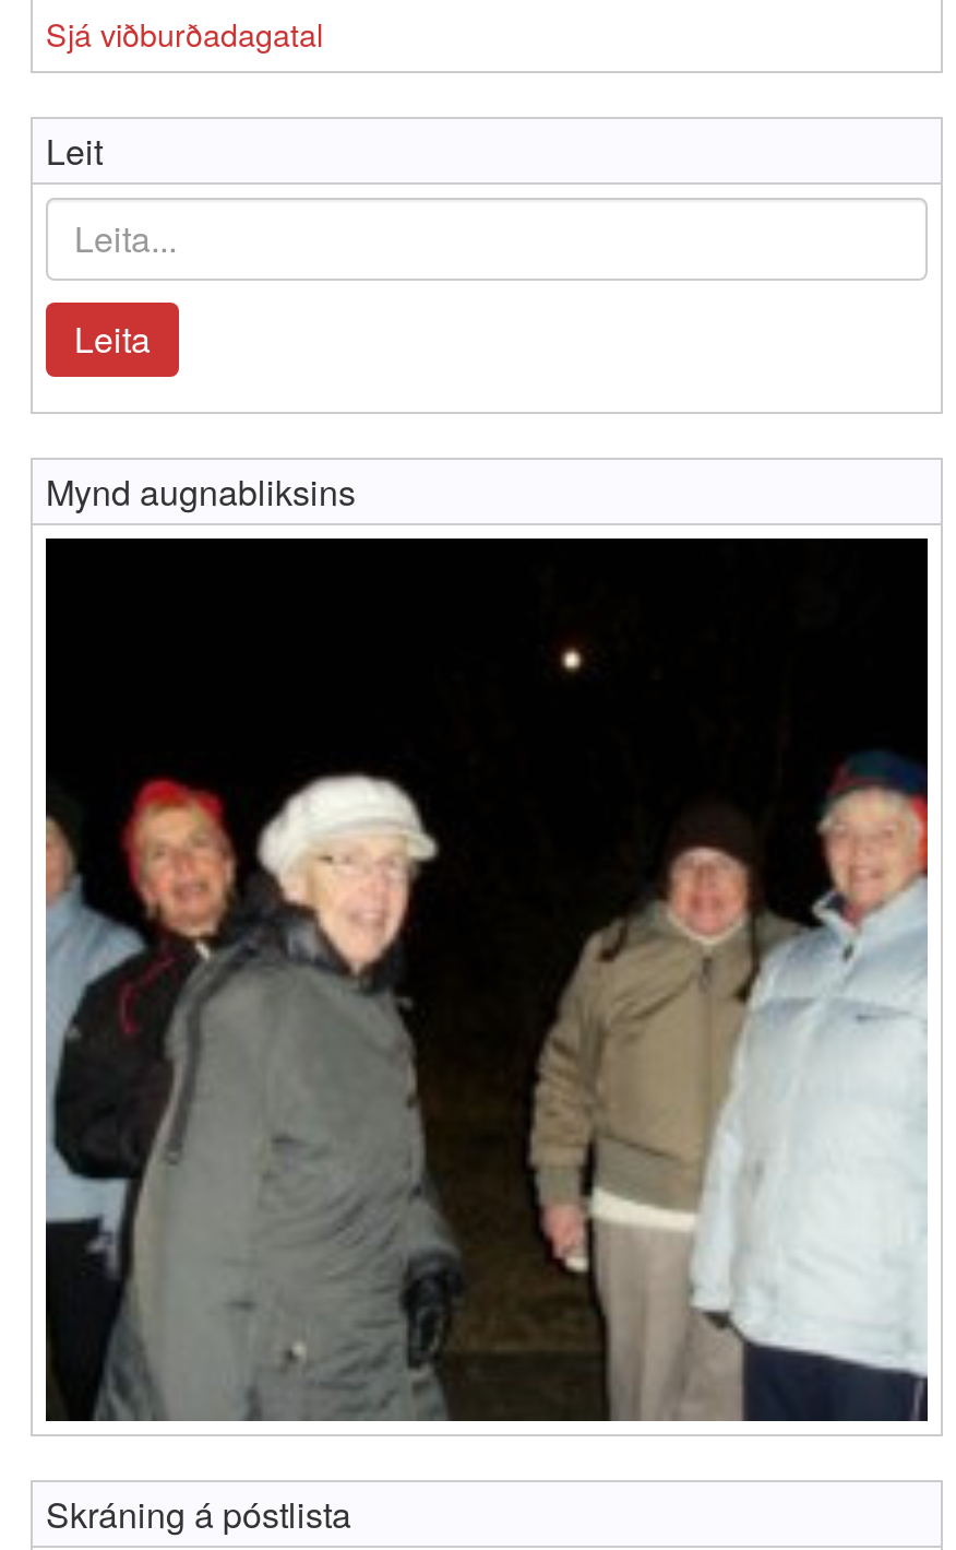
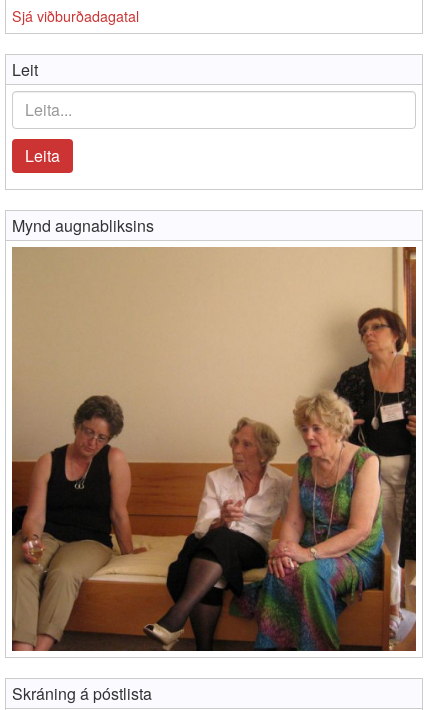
- [image]
+ [image]
